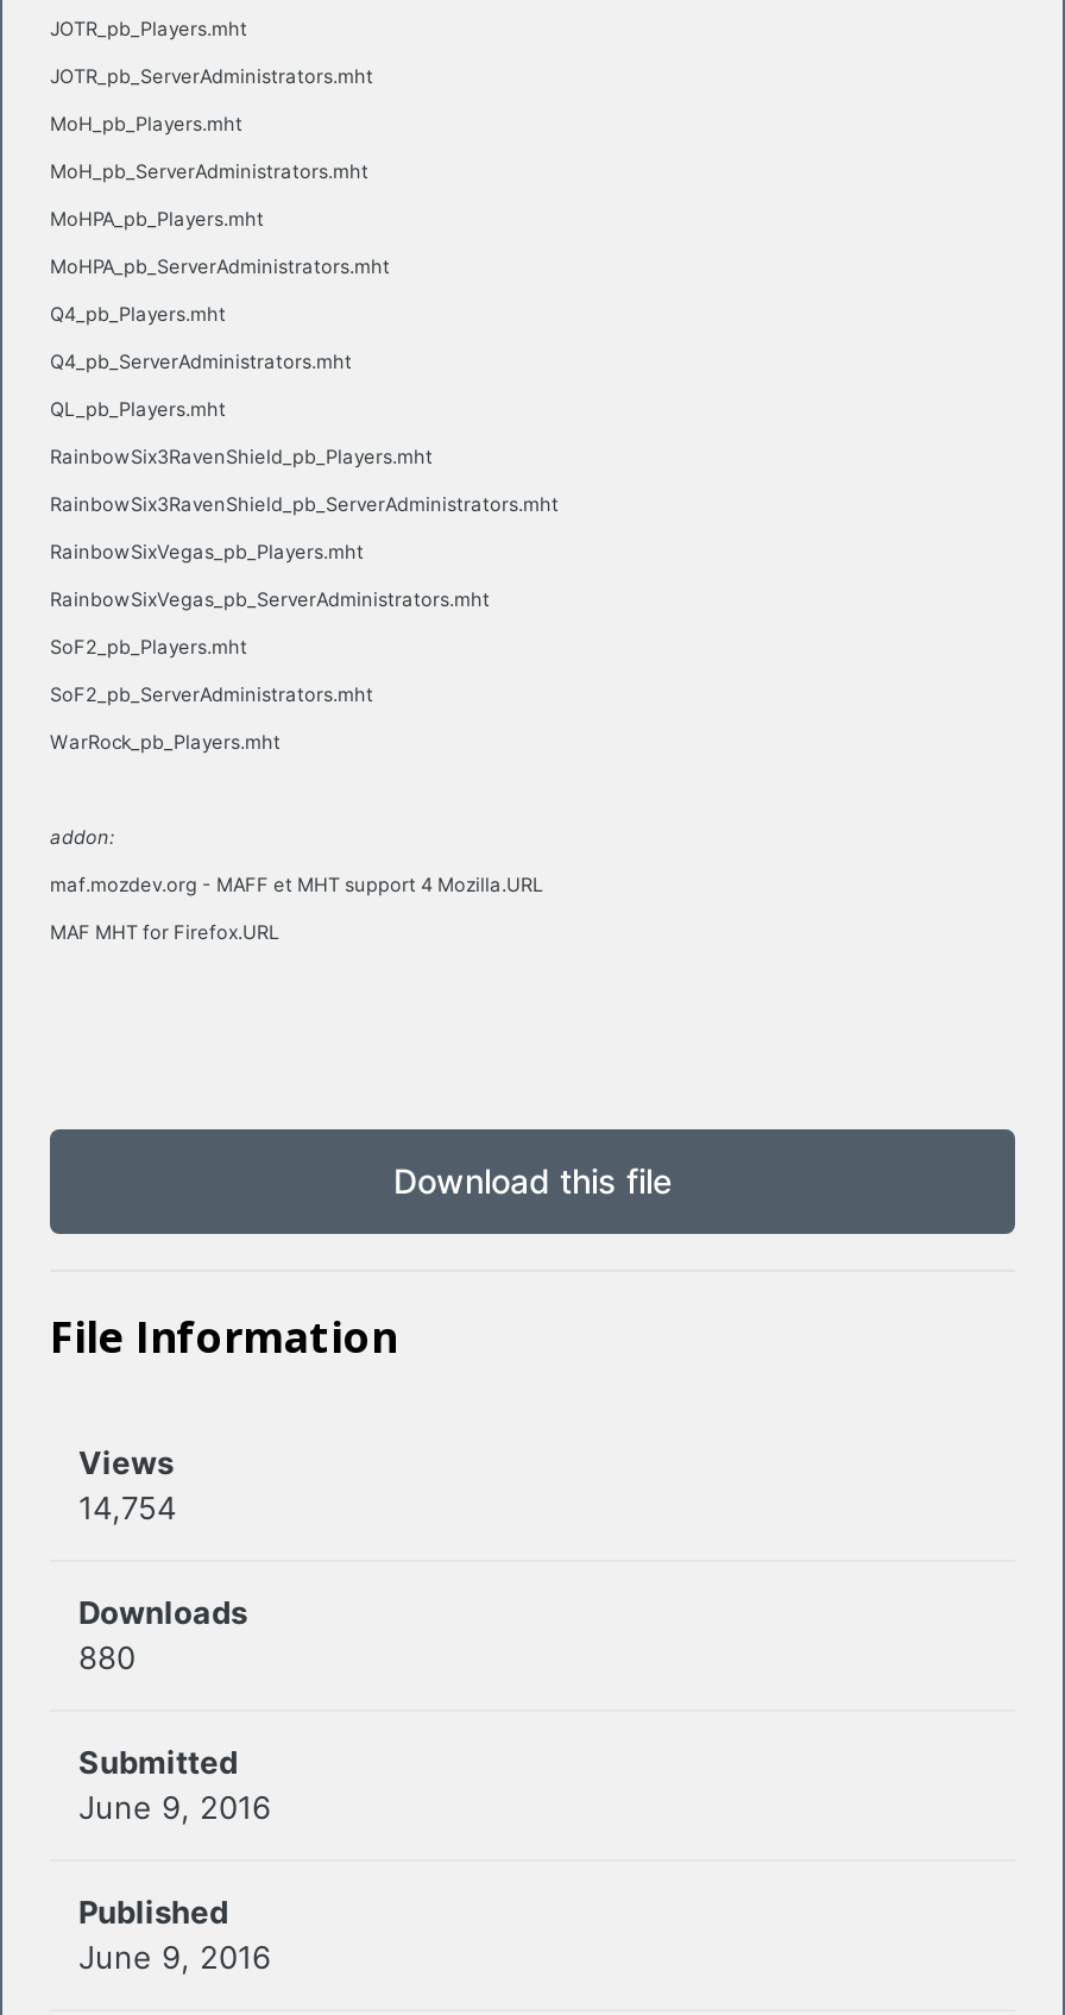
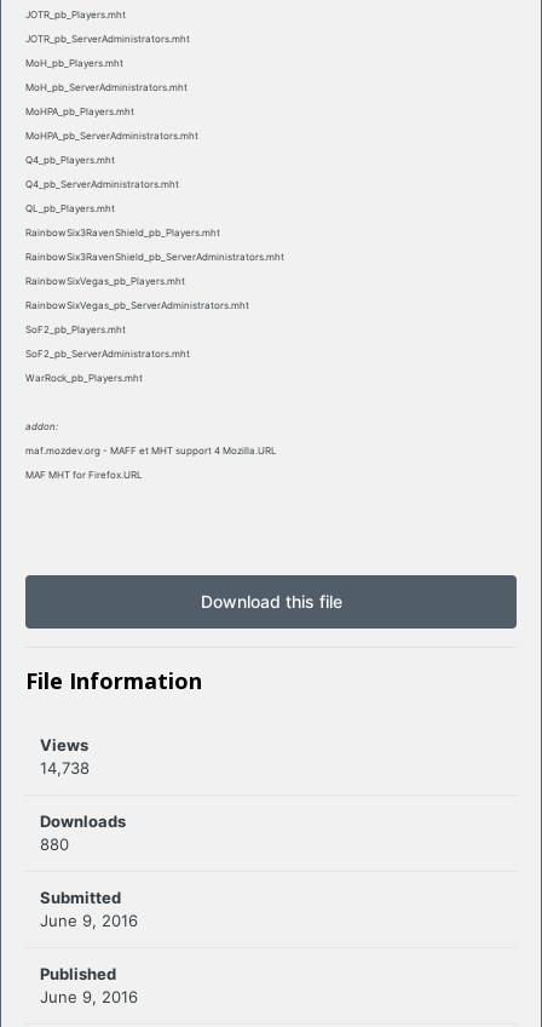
- 14,754
+ 14,738
